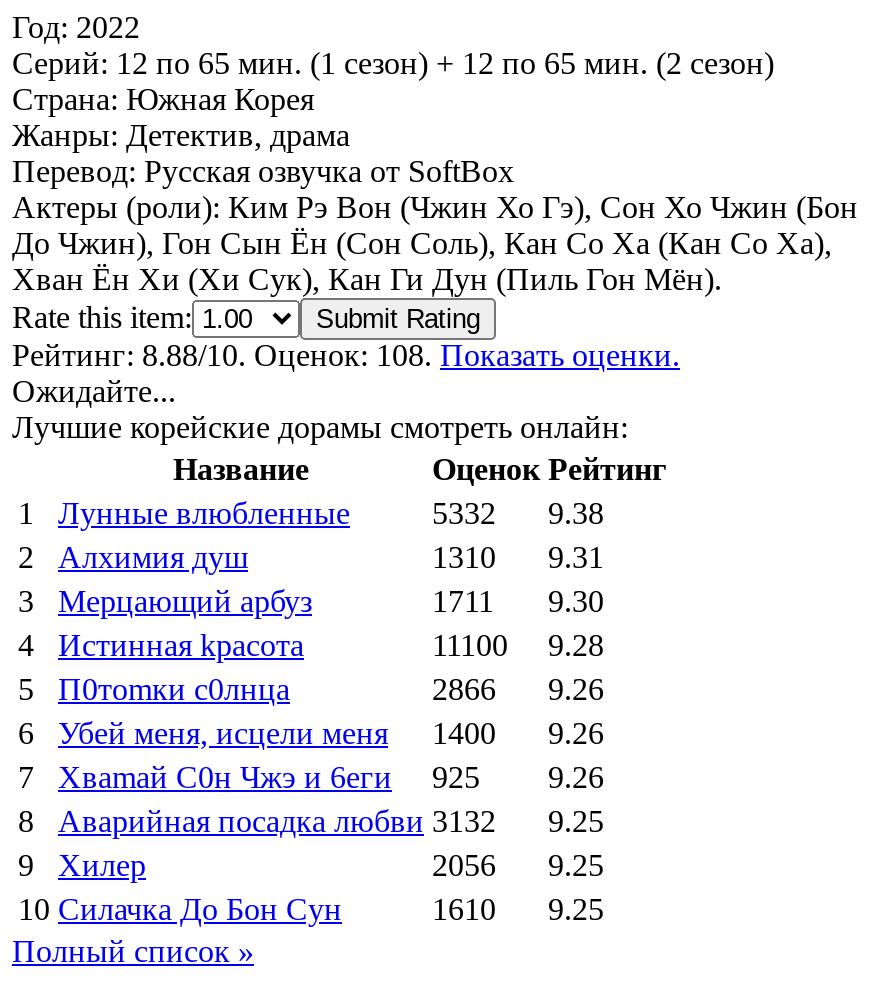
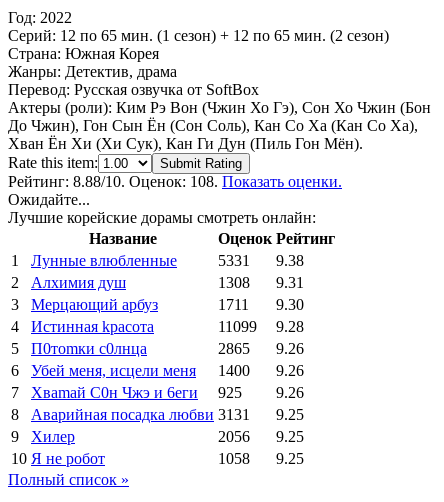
- 5332 9.38
+ 5331 9.38

- 1310 9.31
+ 1308 9.31

- 11100 9.28
+ 11099 9.28

- 2866 9.26
+ 2865 9.26

- Аварийная посадка любви 3132
+ Аварийная посадка любви 3131

- 10 Силачка До Бон Сун
- 1610
+ 10 Я не робот
+ 1058
